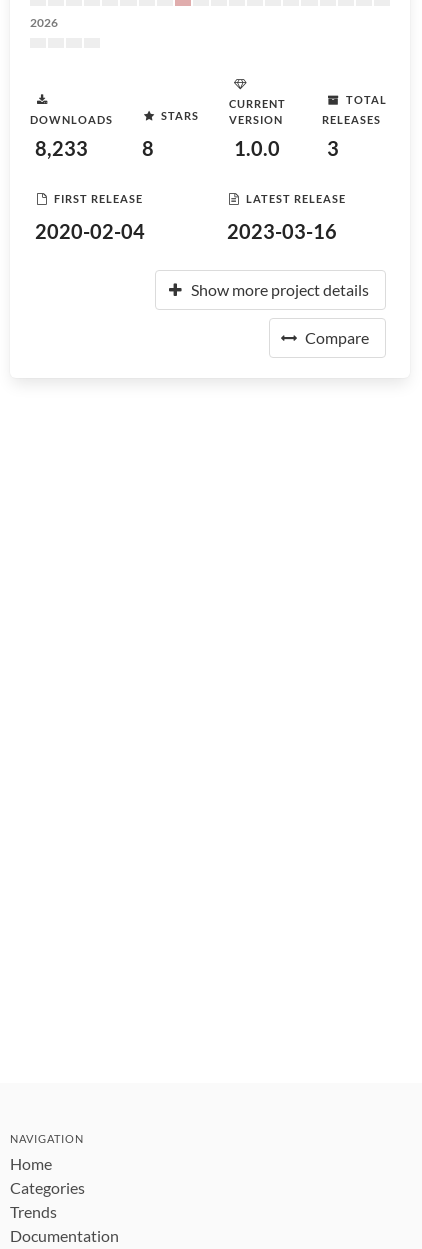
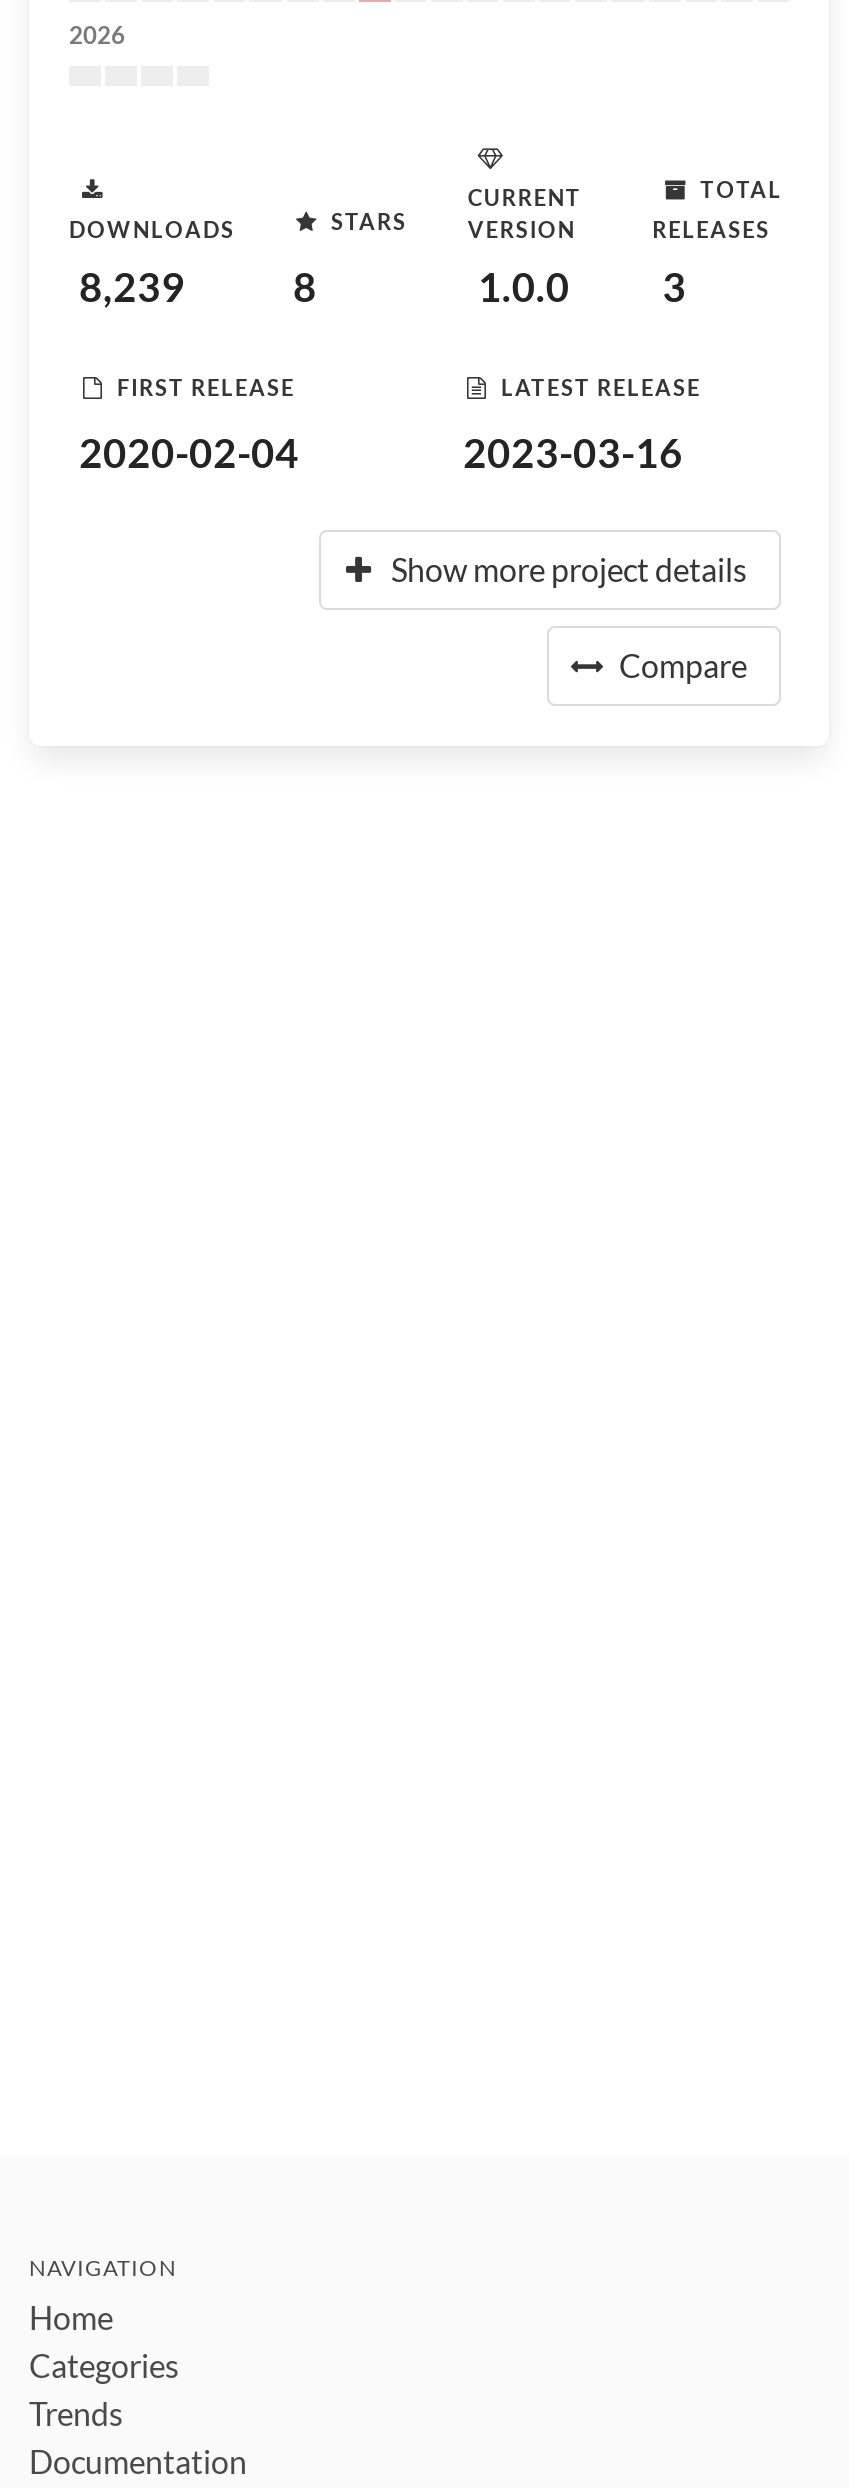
- 8,233
+ 8,239
